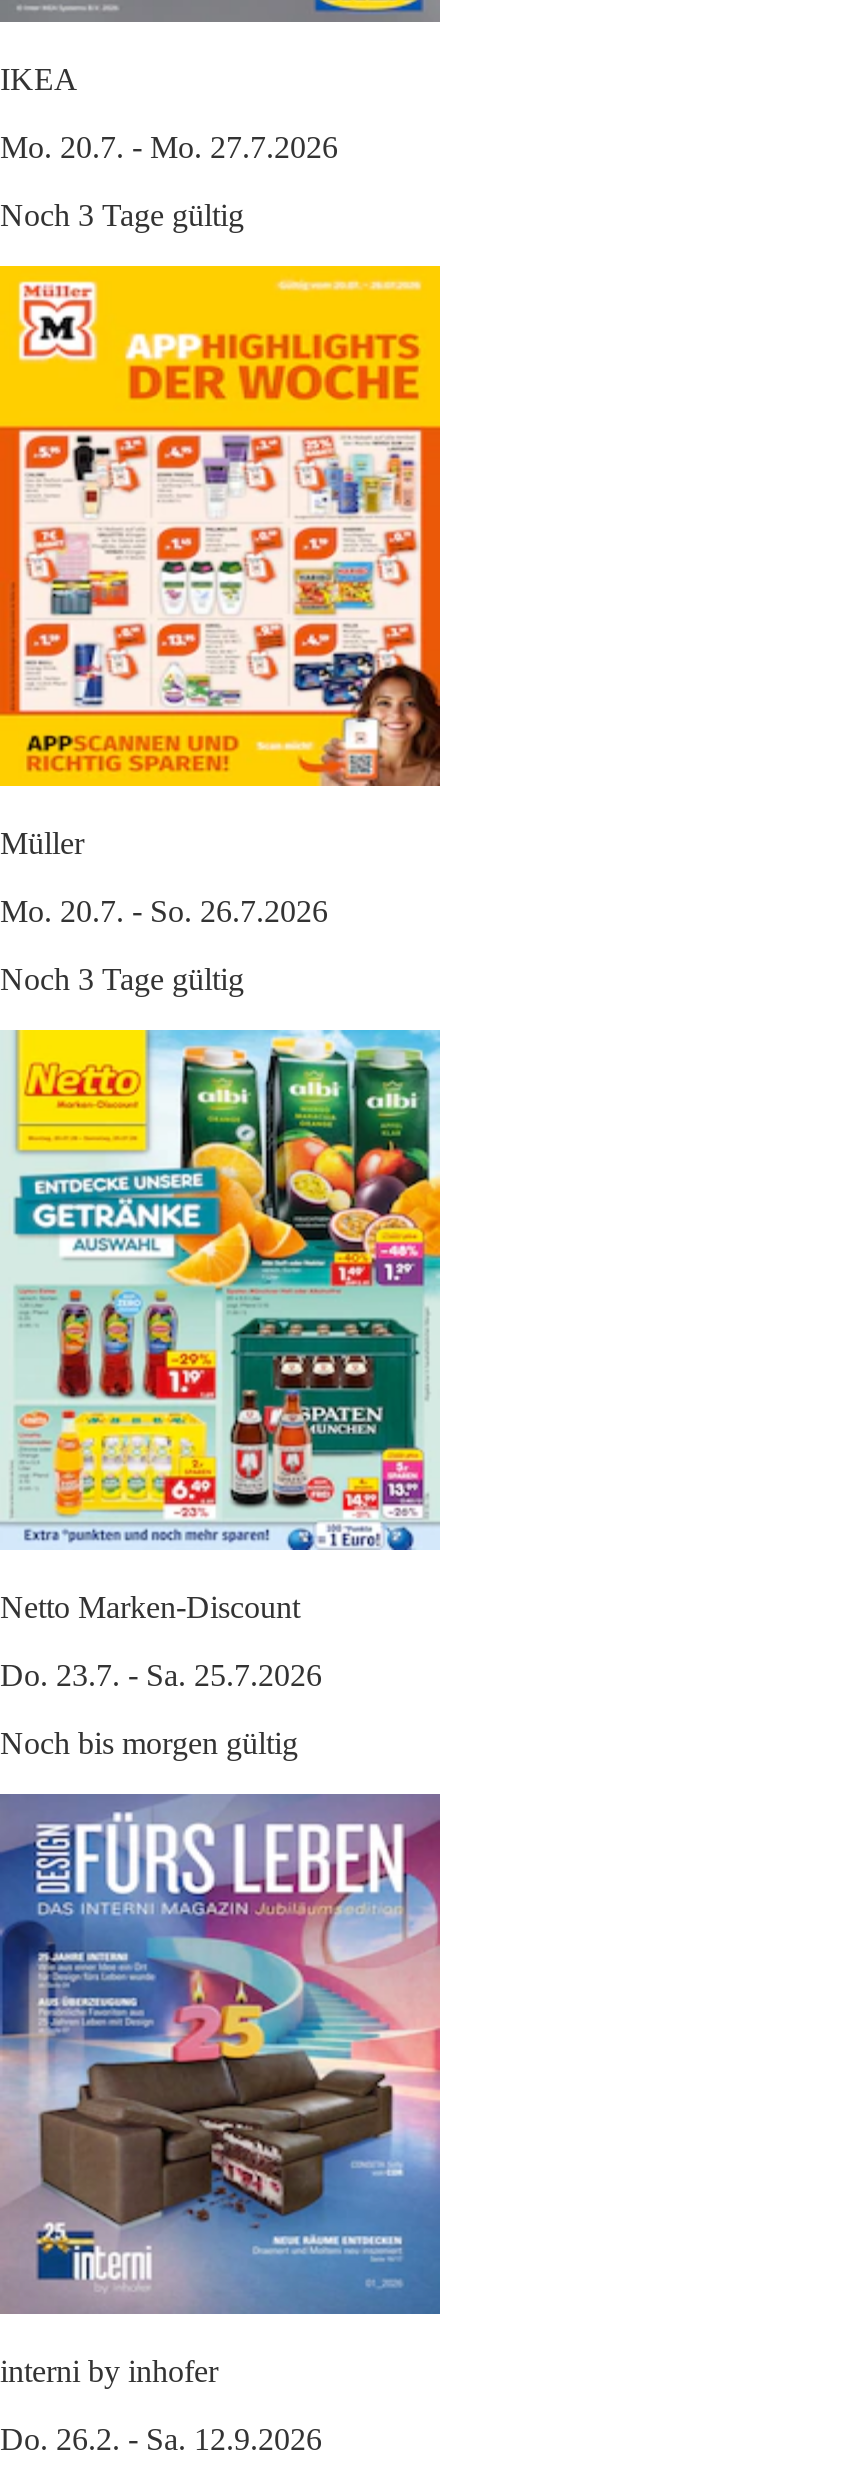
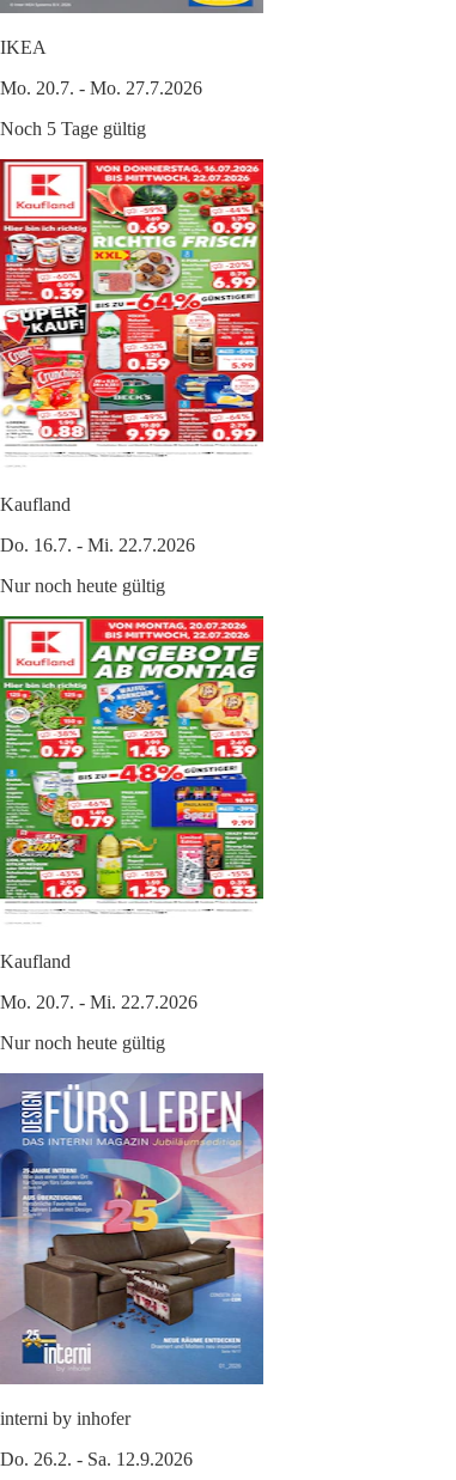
- Noch 3 Tage gültig
+ Noch 5 Tage gültig

- [image]
- Müller
+ [image]
+ Kaufland

- Mo. 20.7. - So. 26.7.2026
+ Do. 16.7. - Mi. 22.7.2026

- Noch 3 Tage gültig
+ Nur noch heute gültig

- [image]
- Netto Marken-Discount
+ [image]
+ Kaufland

- Do. 23.7. - Sa. 25.7.2026
+ Mo. 20.7. - Mi. 22.7.2026

- Noch bis morgen gültig
+ Nur noch heute gültig
